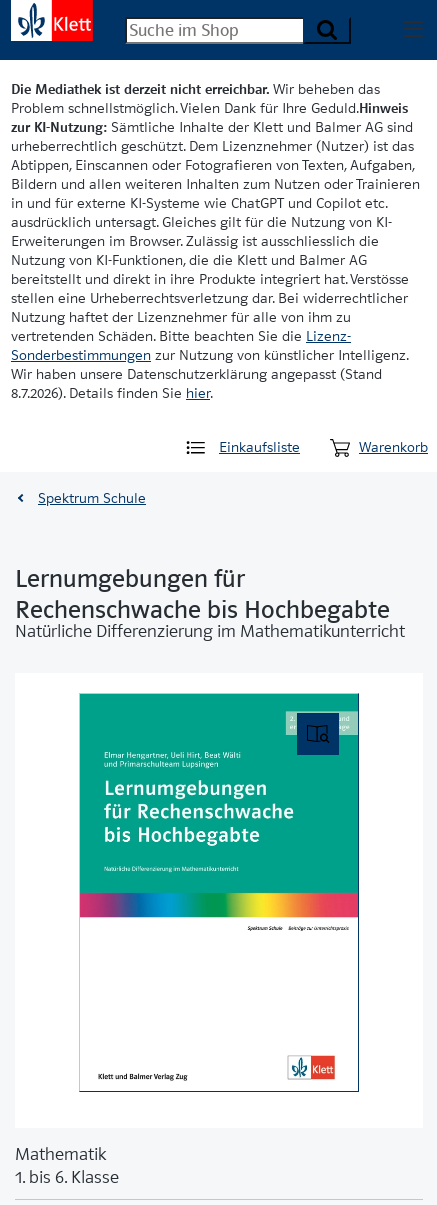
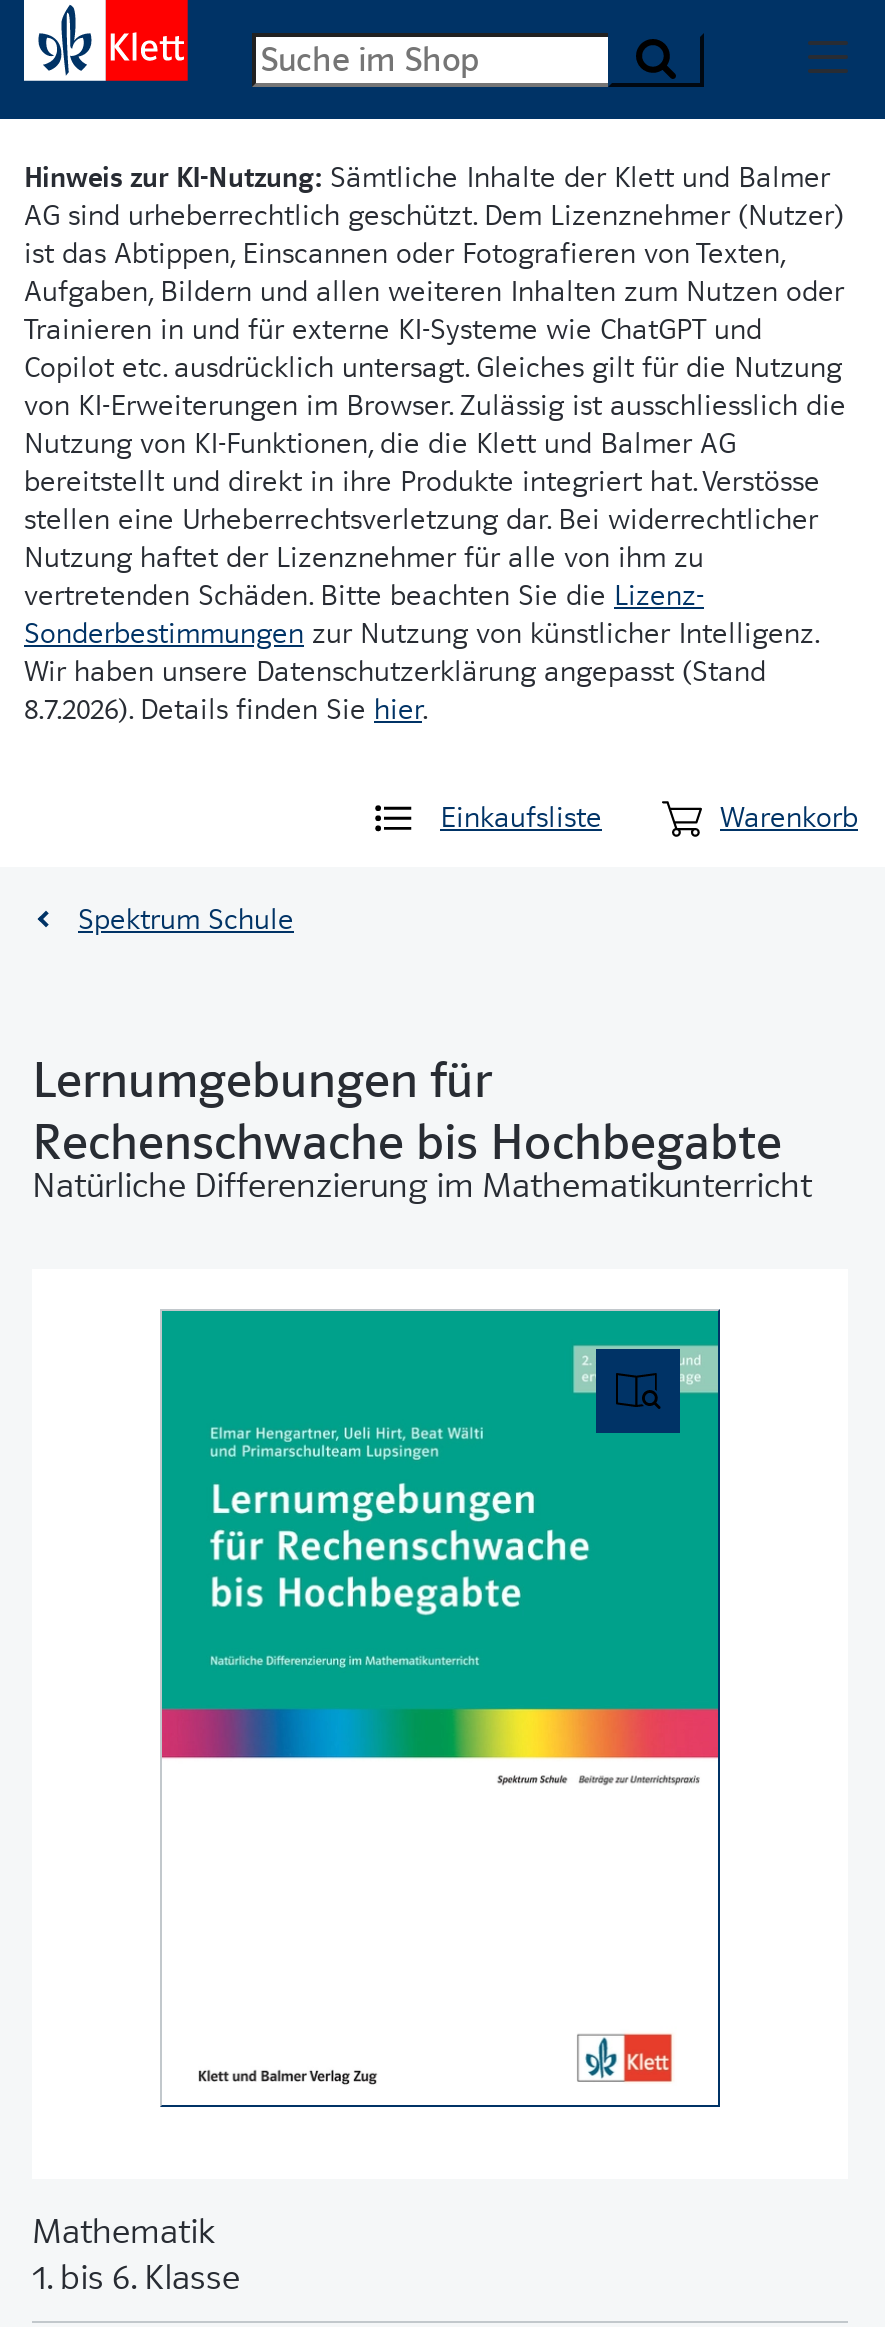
- Die Mediathek ist derzeit nicht erreichbar. Wir beheben das
- Problem schnellstmöglich. Vielen Dank für Ihre Geduld.Hinweis
- zur KI-Nutzung: Sämtliche Inhalte der Klett und Balmer AG sind
- urheberrechtlich geschützt. Dem Lizenznehmer (Nutzer) ist das
- Abtippen, Einscannen oder Fotografieren von Texten, Aufgaben,
- Bildern und allen weiteren Inhalten zum Nutzen oder Trainieren
- in und für externe KI-Systeme wie ChatGPT und Copilot etc.
- ausdrücklich untersagt. Gleiches gilt für die Nutzung von KI-
- Erweiterungen im Browser. Zulässig ist ausschliesslich die
+ Hinweis zur KI-Nutzung: Sämtliche Inhalte der Klett und Balmer
+ AG sind urheberrechtlich geschützt. Dem Lizenznehmer (Nutzer)
+ ist das Abtippen, Einscannen oder Fotografieren von Texten,
+ Aufgaben, Bildern und allen weiteren Inhalten zum Nutzen oder
+ Trainieren in und für externe KI-Systeme wie ChatGPT und
+ Copilot etc. ausdrücklich untersagt. Gleiches gilt für die Nutzung
+ von KI-Erweiterungen im Browser. Zulässig ist ausschliesslich die
